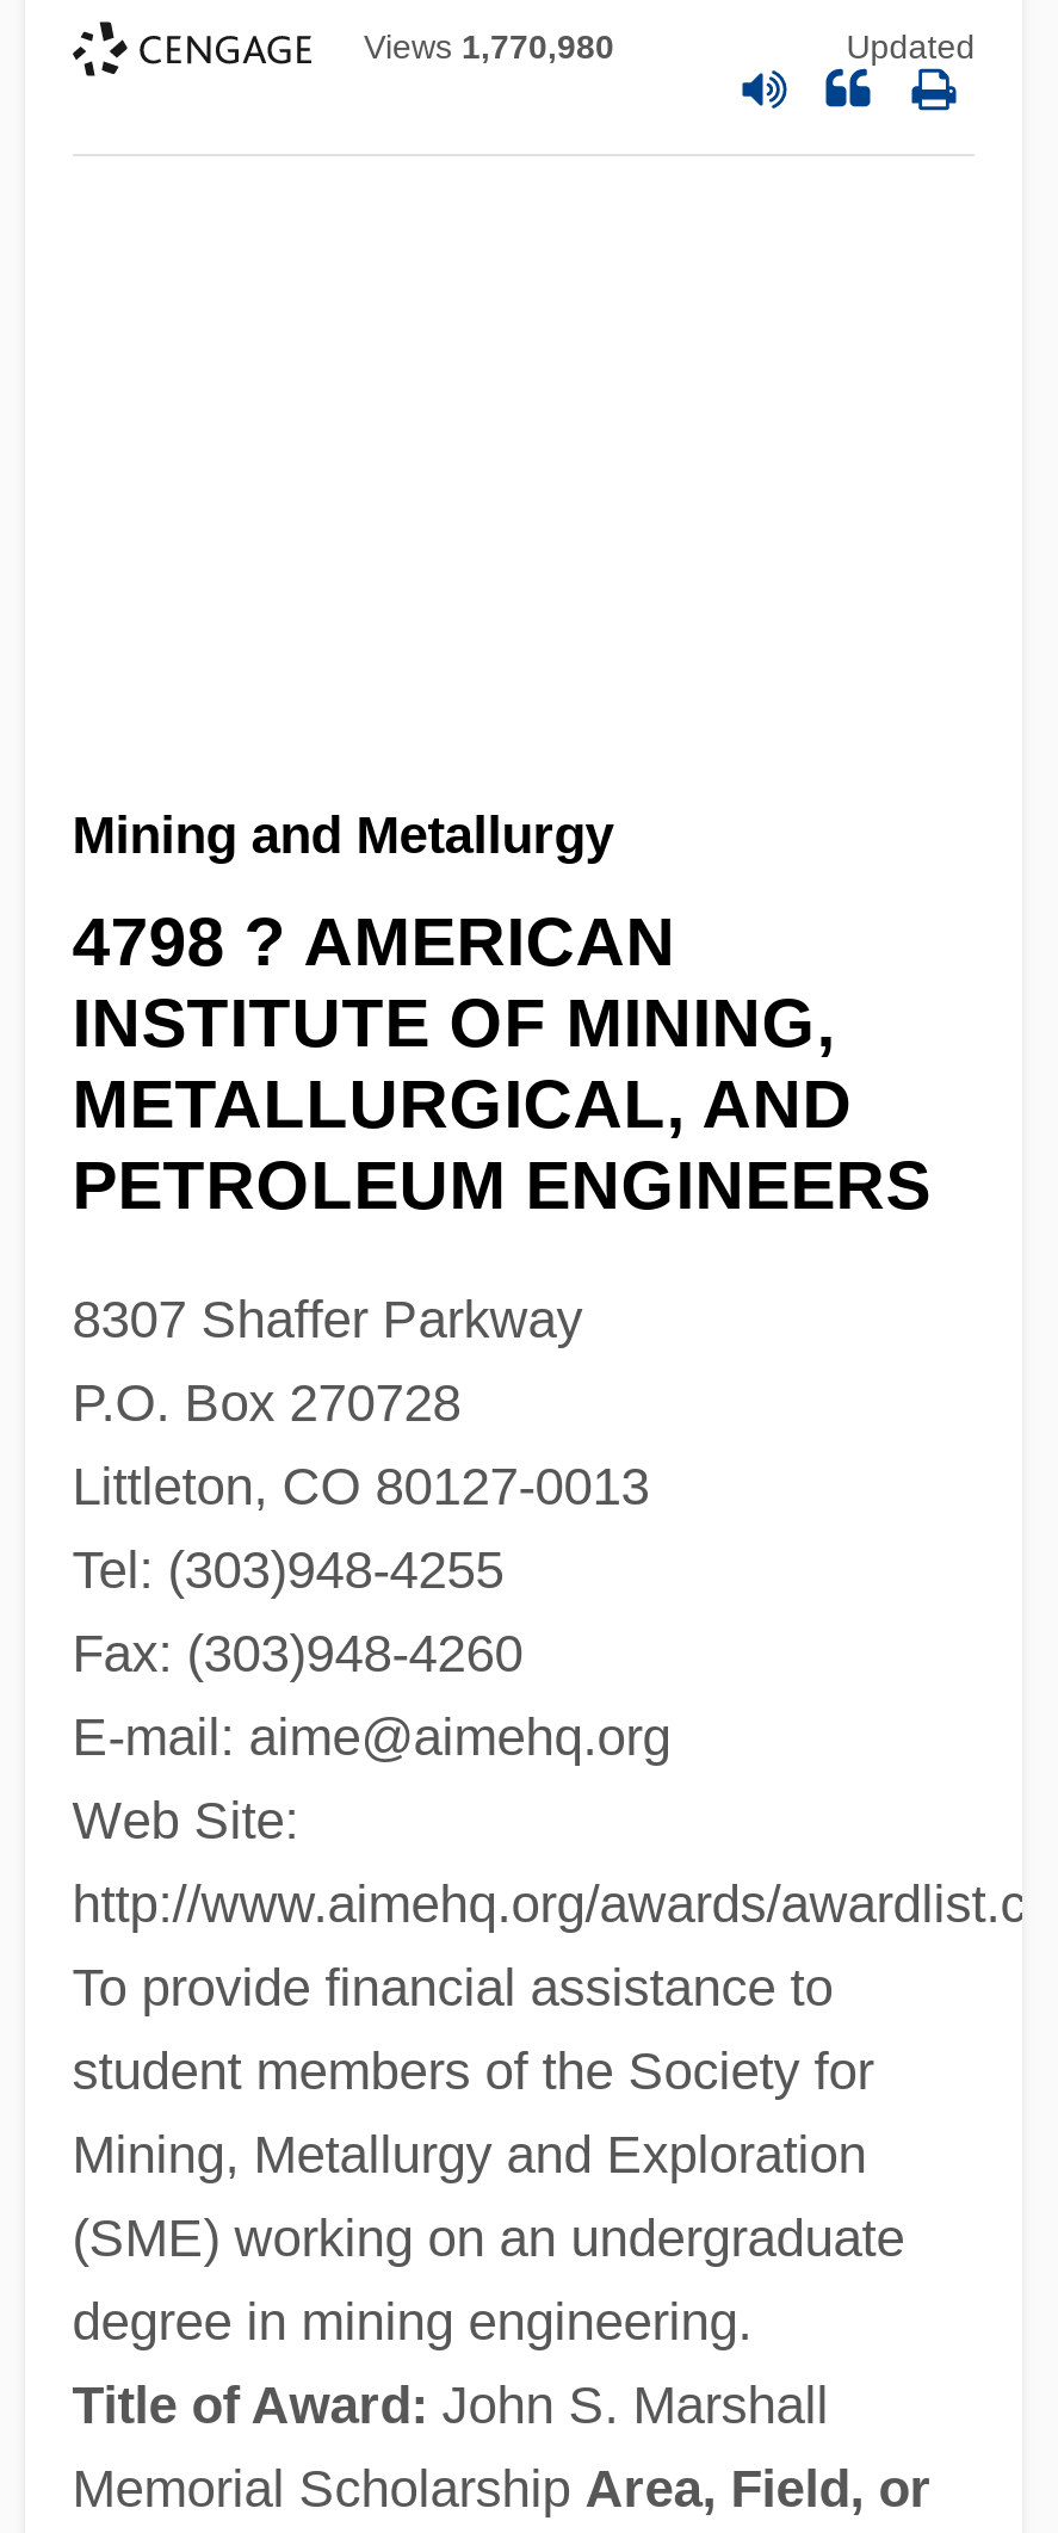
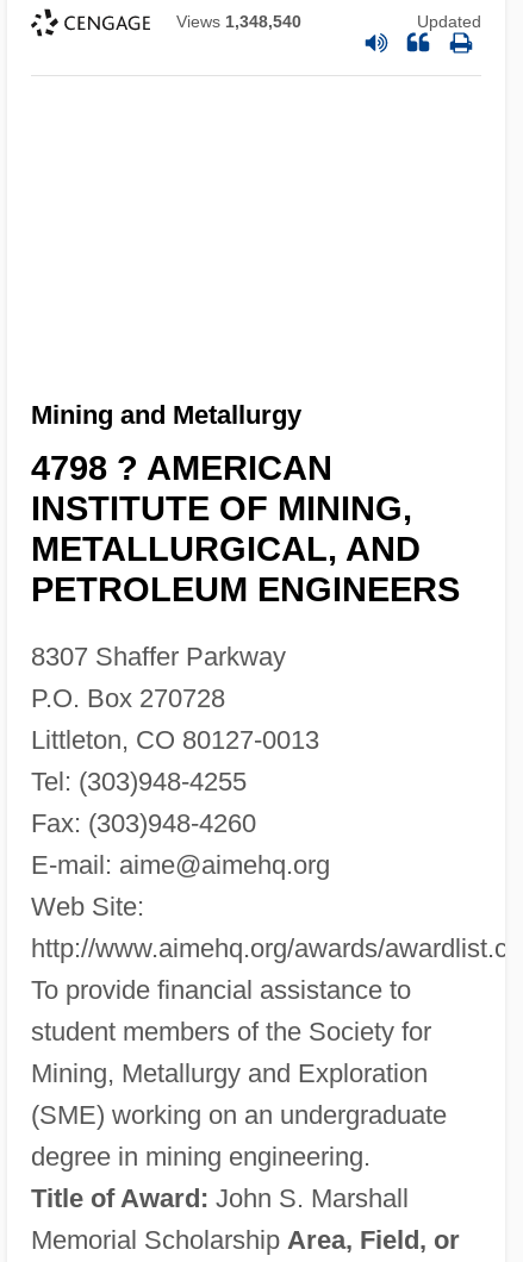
- Views 1,770,980
+ Views 1,348,540
